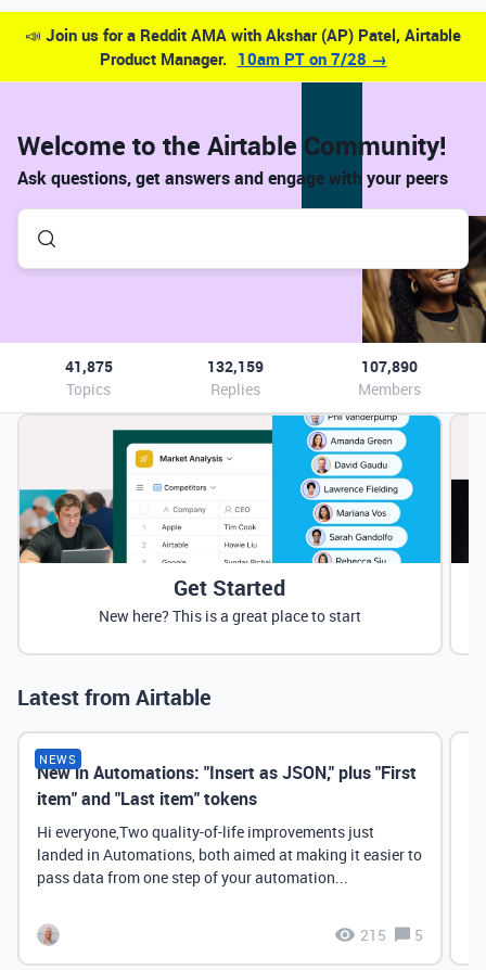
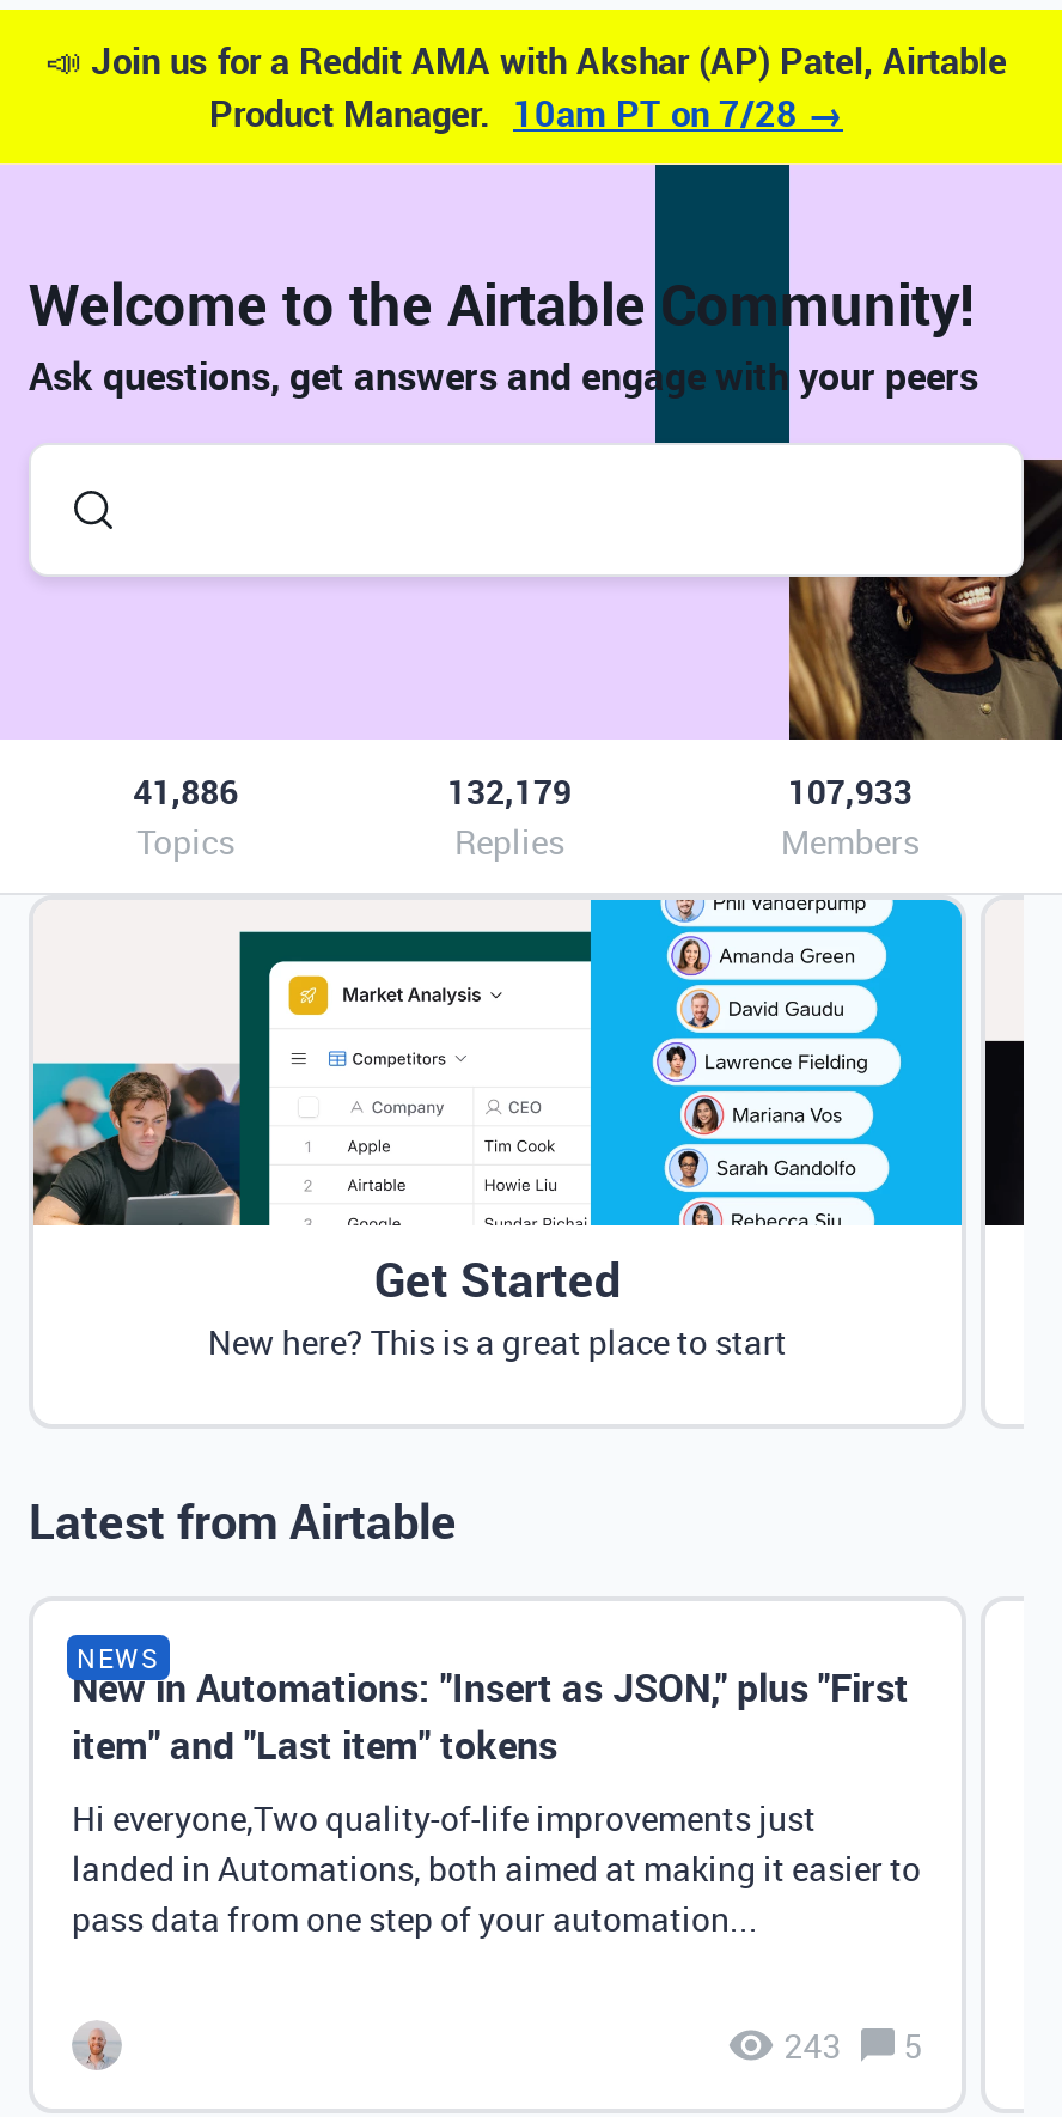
- 41,875
+ 41,886

- 132,159
+ 132,179

- 107,890
+ 107,933

- 215 5
+ 243 5
